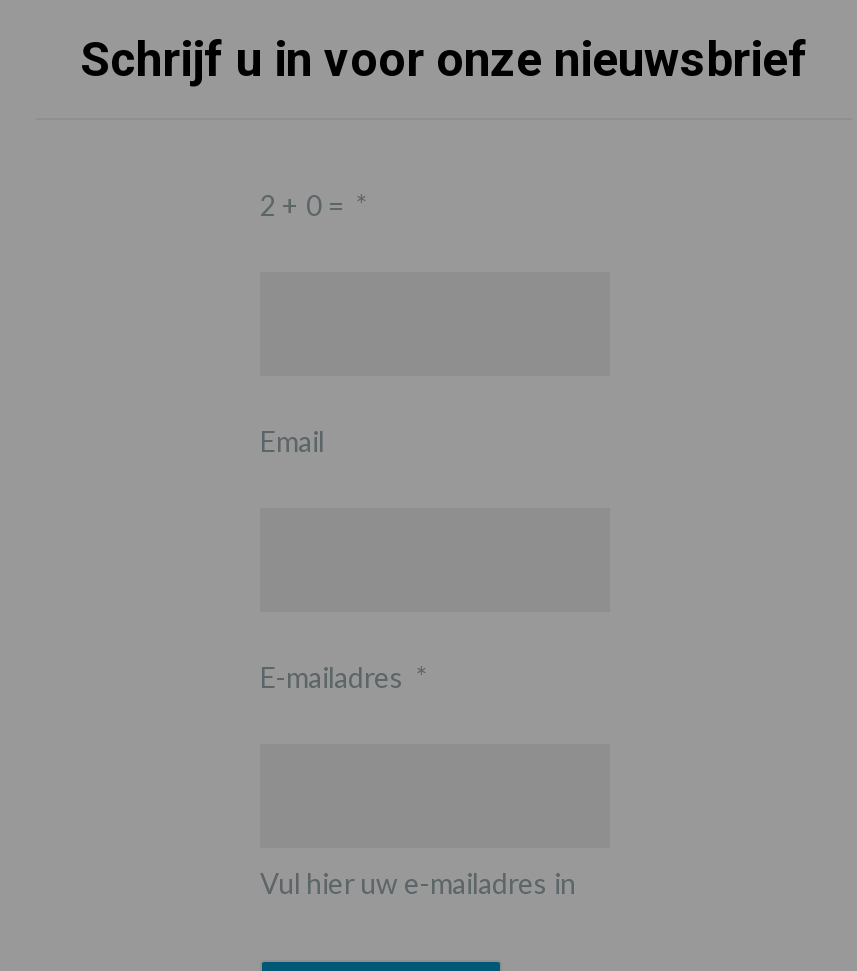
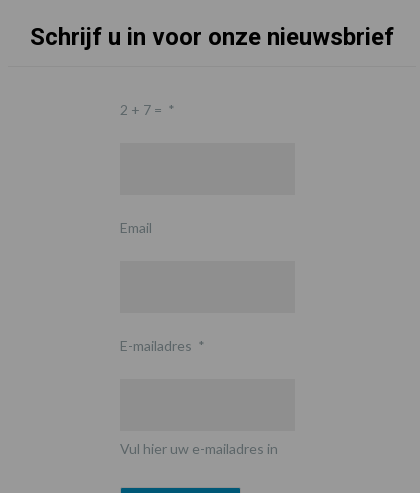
- 2 + 0 = *
+ 2 + 7 = *
